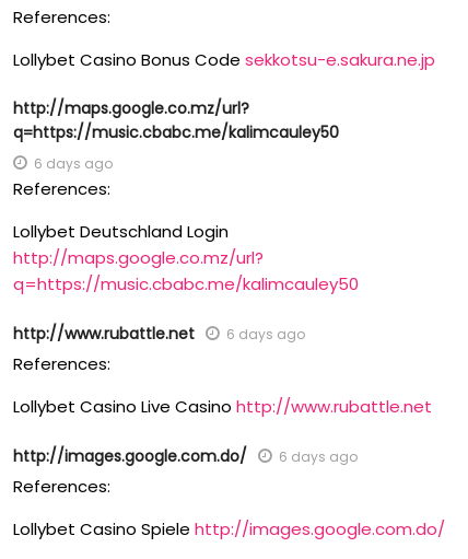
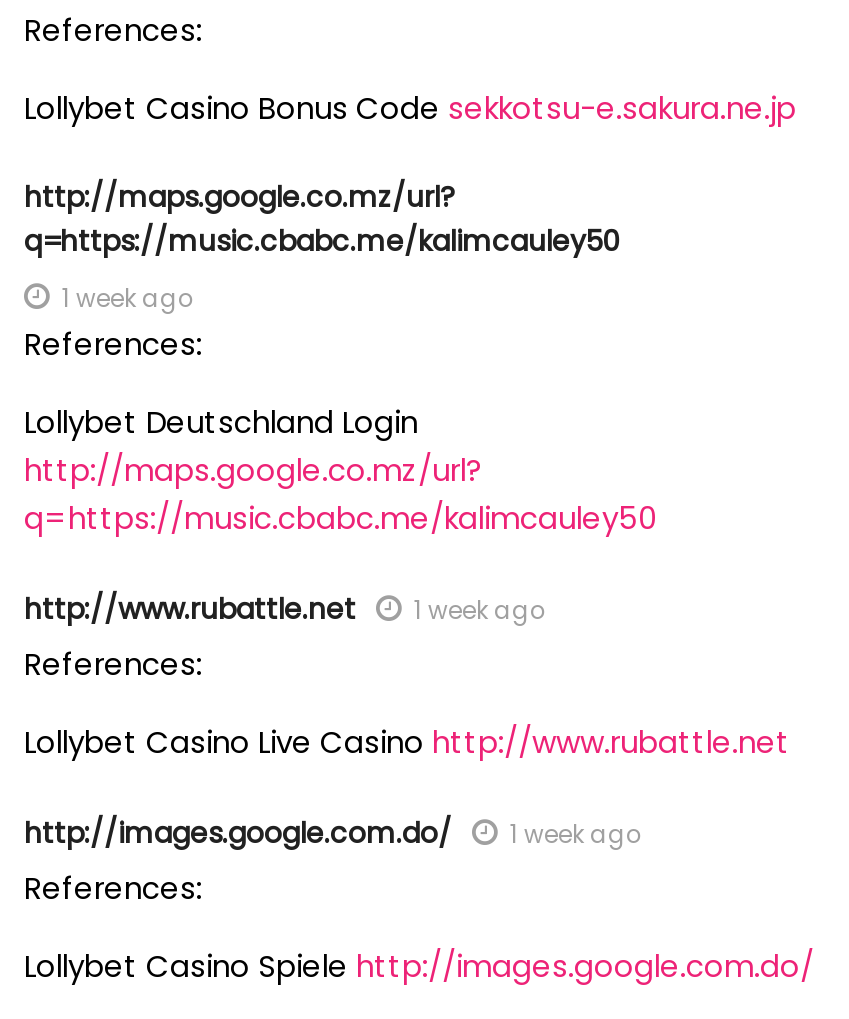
- 6 days ago
+ 1 week ago

- http://www.rubattle.net 6 days ago
+ http://www.rubattle.net 1 week ago

- http://images.google.com.do/ 6 days ago
+ http://images.google.com.do/ 1 week ago
